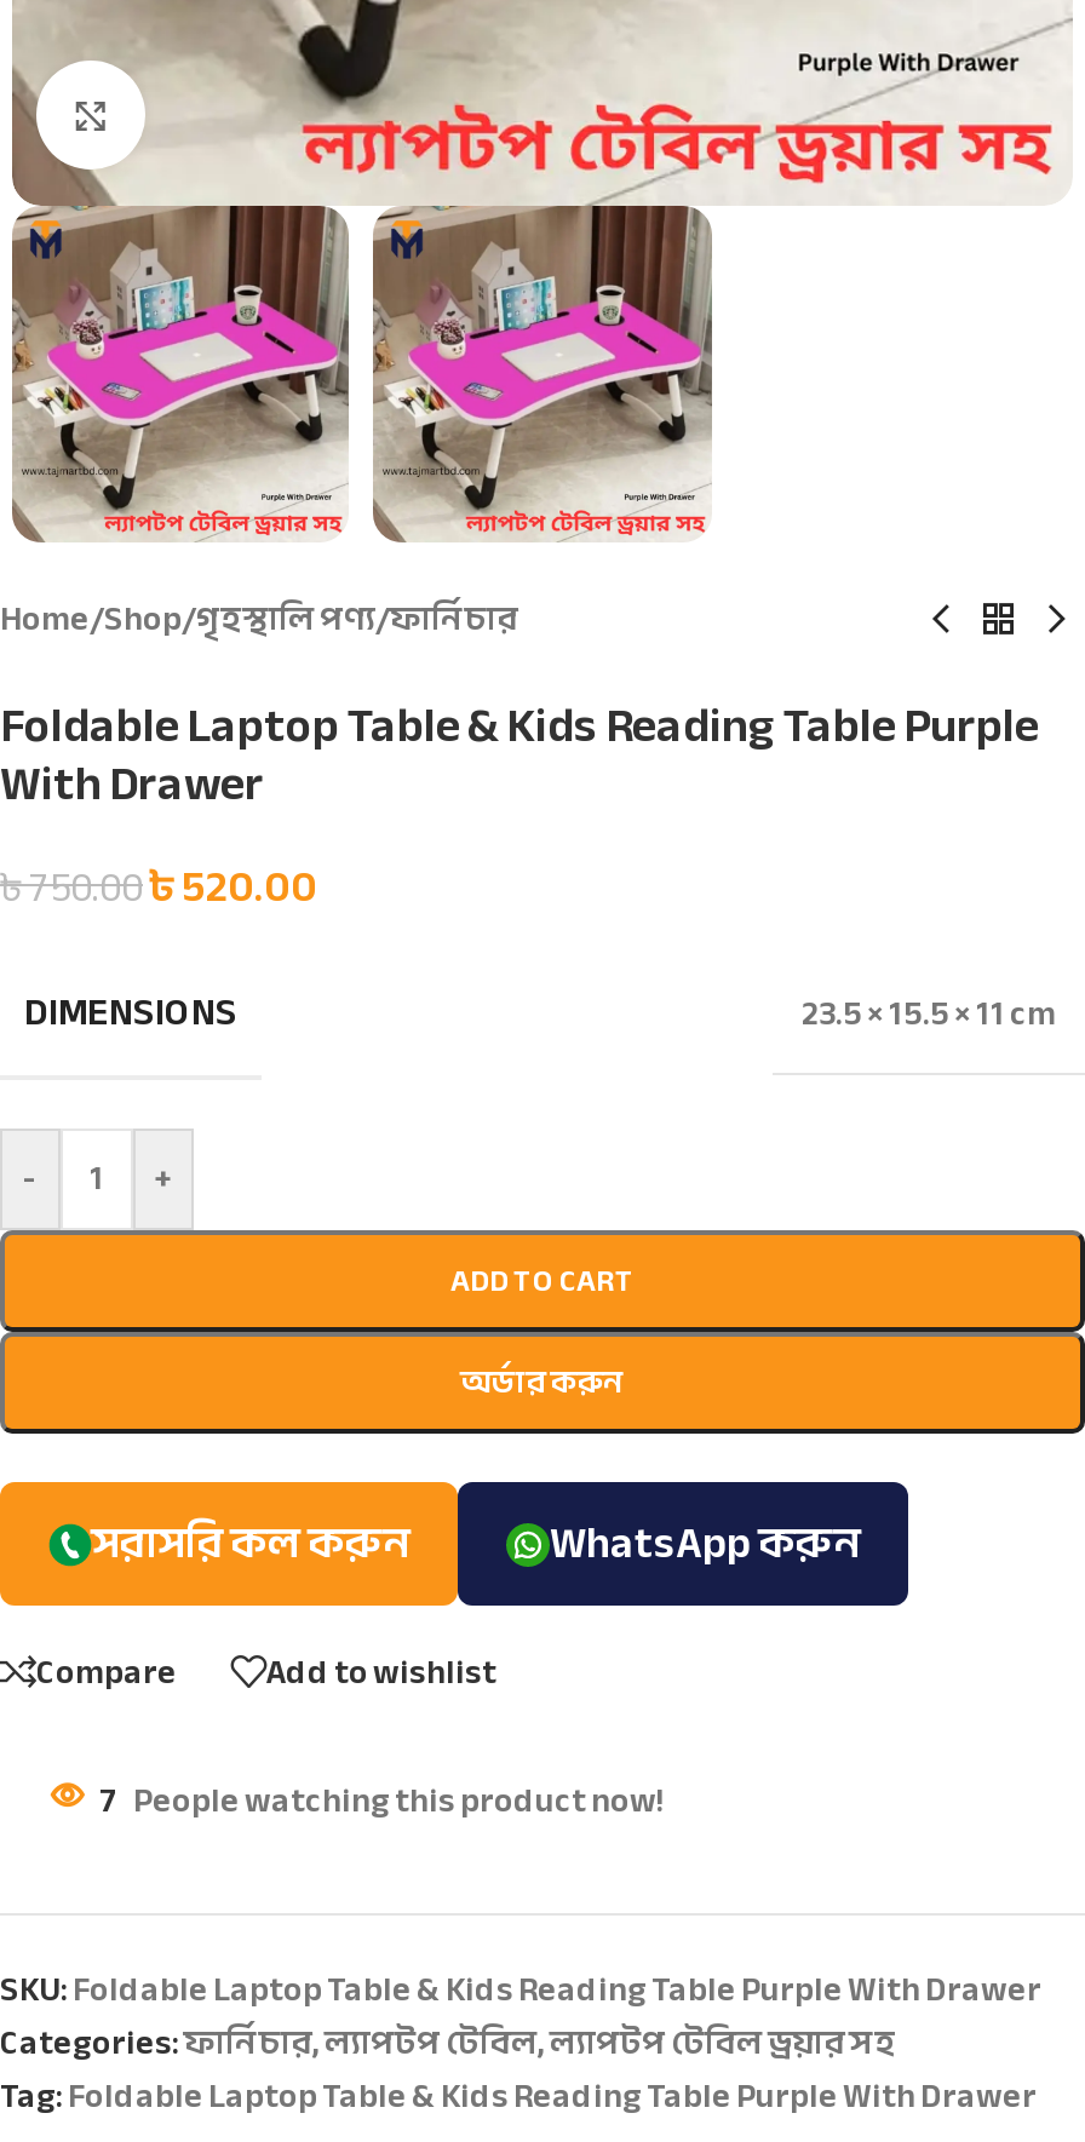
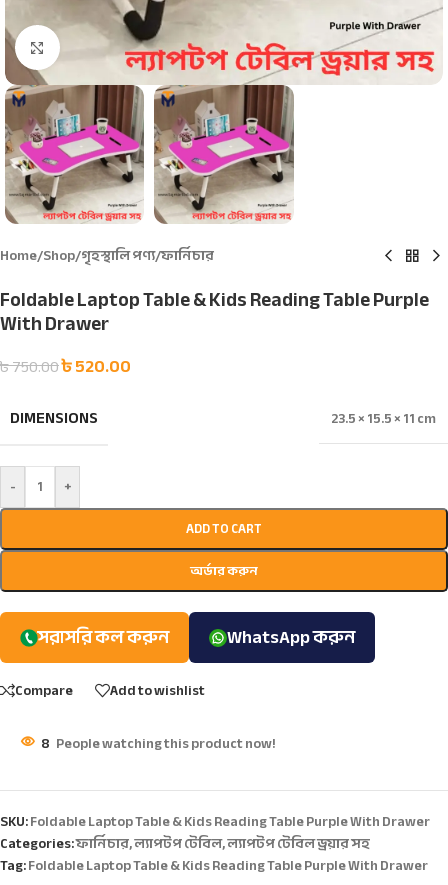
- 7 People watching this product now!
+ 8 People watching this product now!
